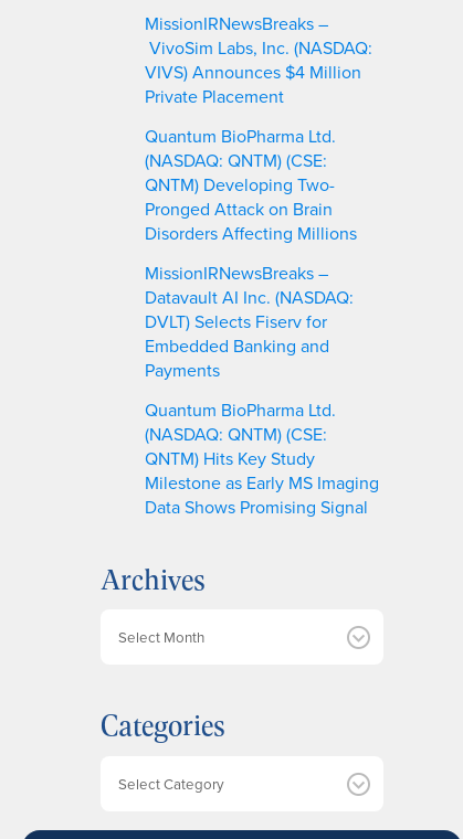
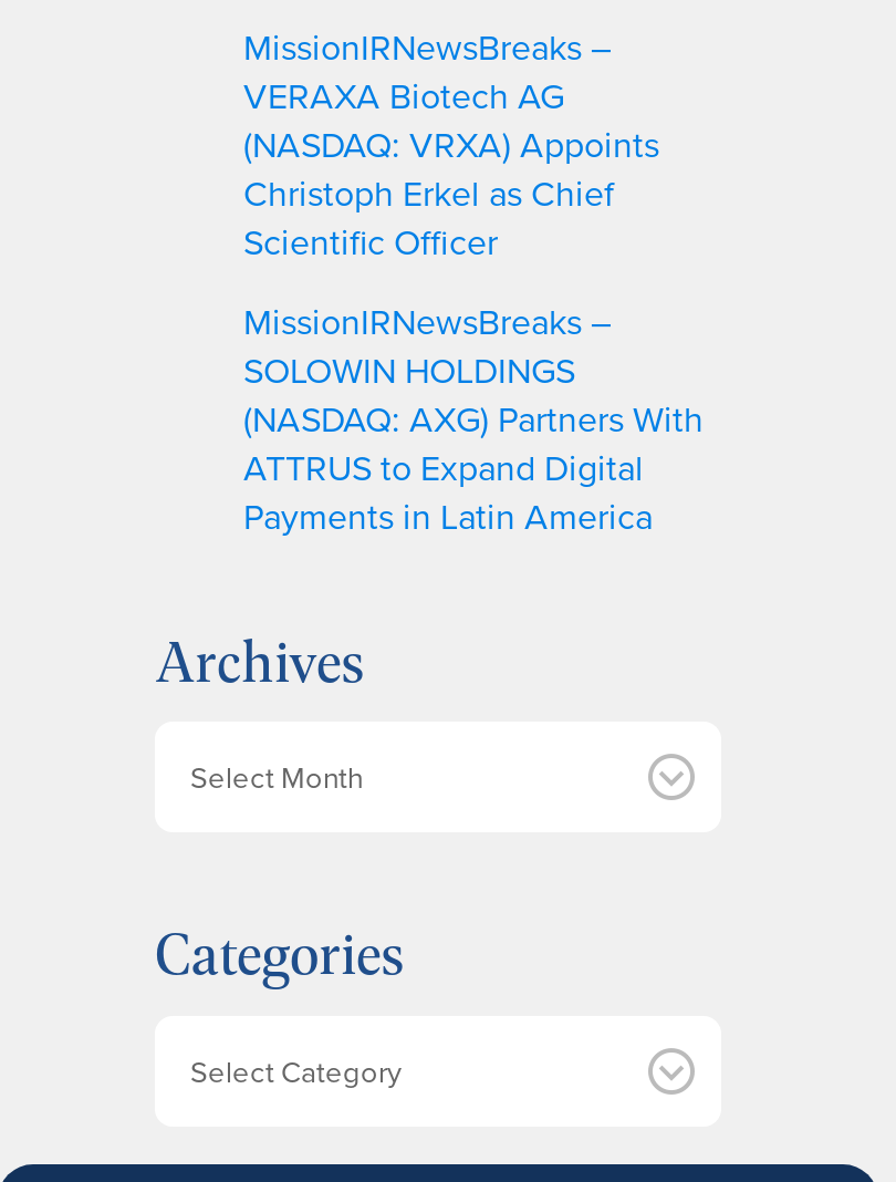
- VivoSim Labs, Inc. (NASDAQ:
- VIVS) Announces $4 Million
- Private Placement
- Quantum BioPharma Ltd.
- (NASDAQ: QNTM) (CSE:
- QNTM) Developing Two-
- Pronged Attack on Brain
- Disorders Affecting Millions
+ VERAXA Biotech AG
+ (NASDAQ: VRXA) Appoints
+ Christoph Erkel as Chief
+ Scientific Officer

- Datavault AI Inc. (NASDAQ:
- DVLT) Selects Fiserv for
- Embedded Banking and
- Payments
- Quantum BioPharma Ltd.
- (NASDAQ: QNTM) (CSE:
- QNTM) Hits Key Study
- Milestone as Early MS Imaging
- Data Shows Promising Signal
+ SOLOWIN HOLDINGS
+ (NASDAQ: AXG) Partners With
+ ATTRUS to Expand Digital
+ Payments in Latin America
